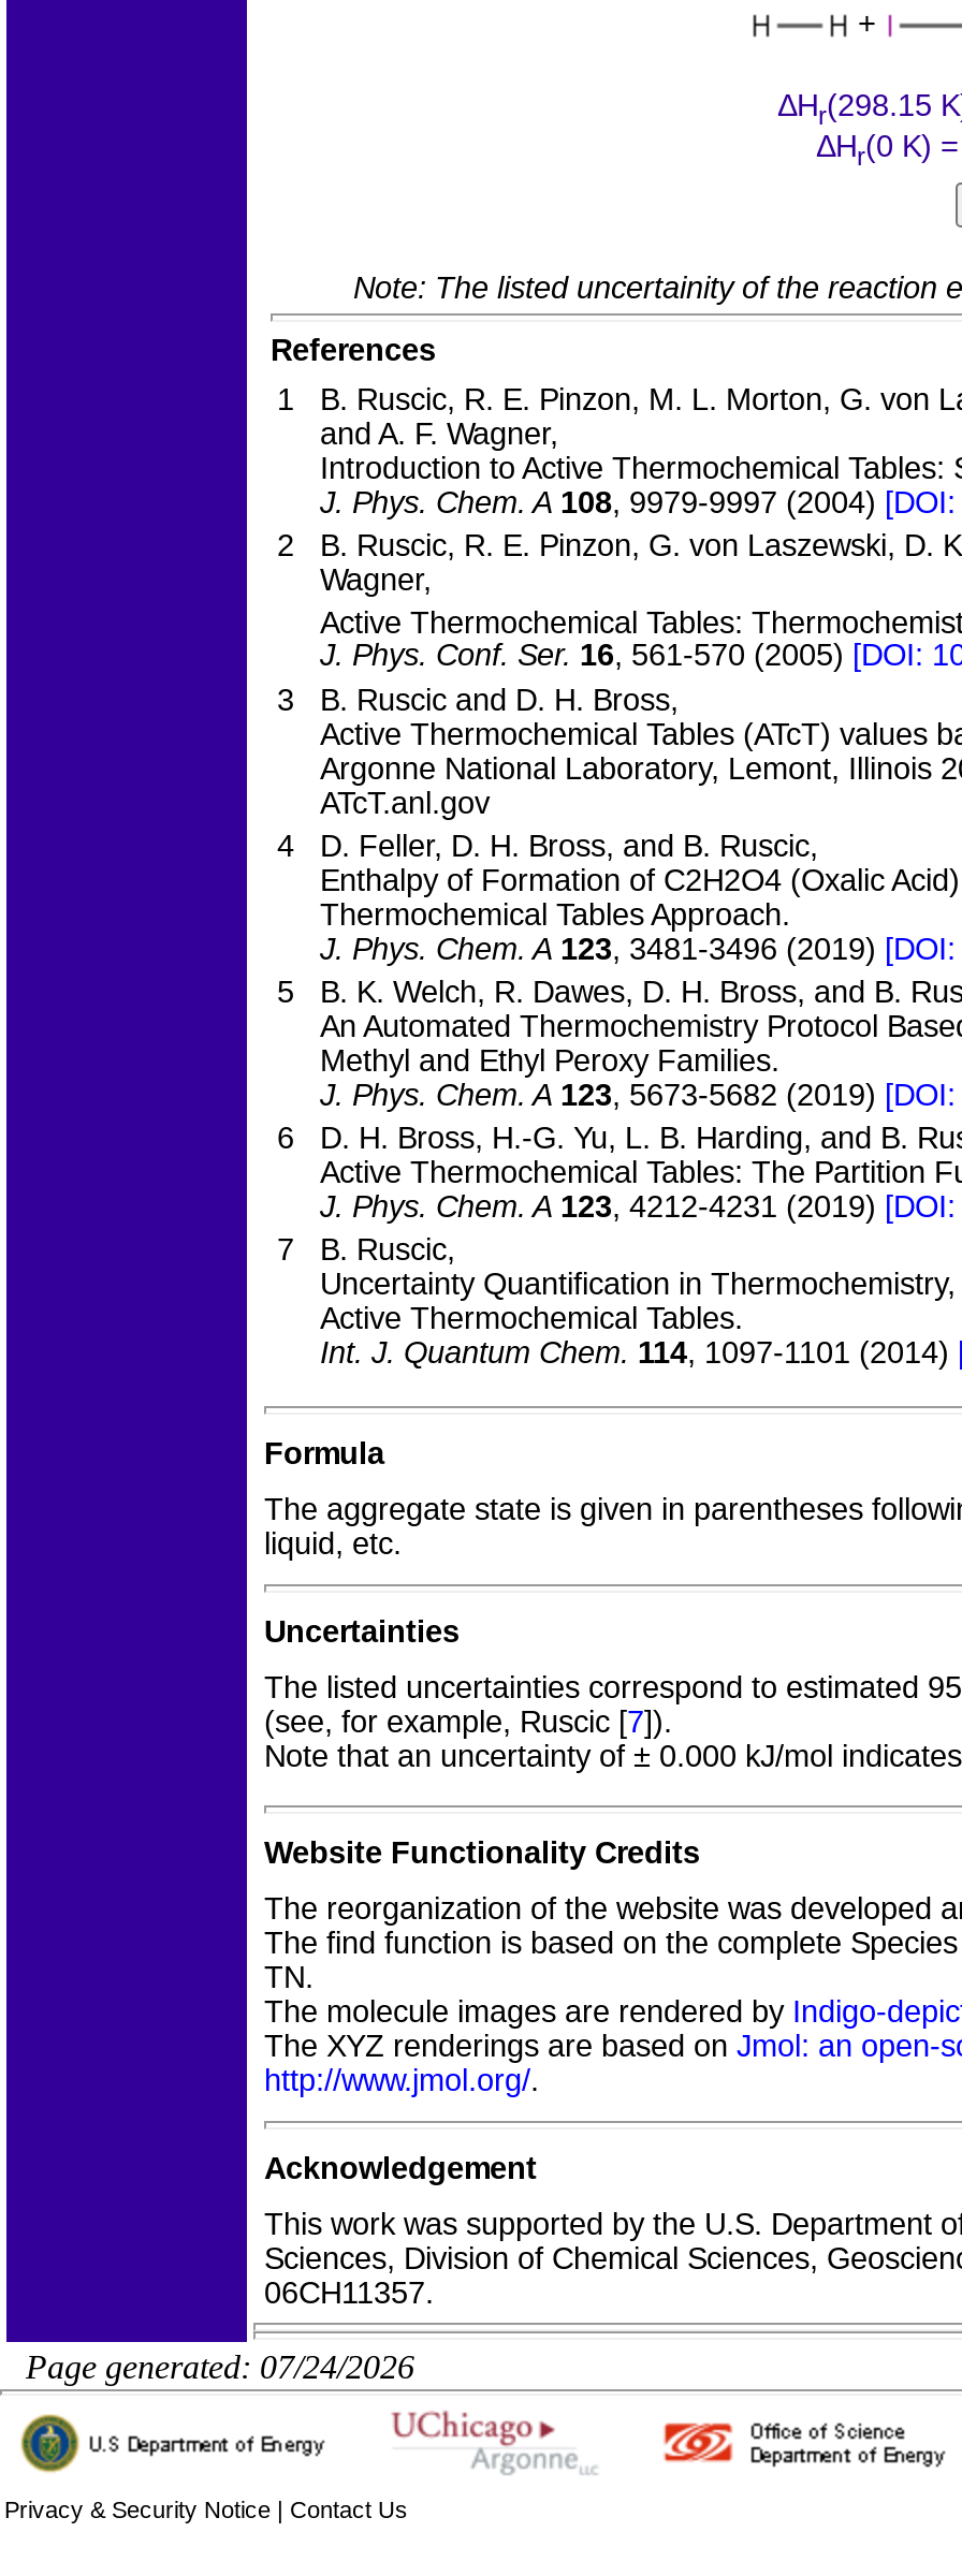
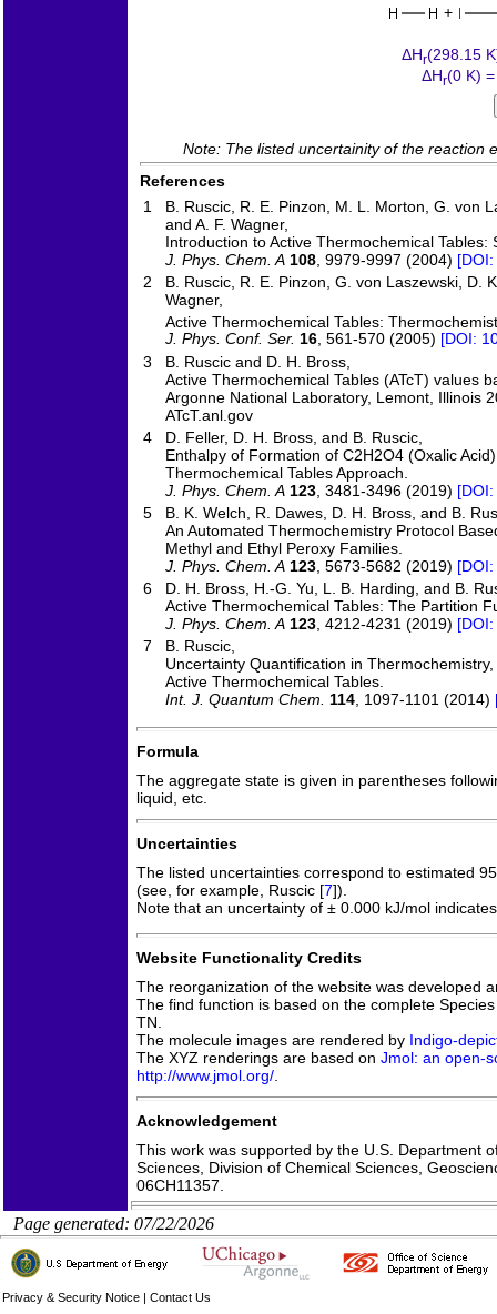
- Page generated: 07/24/2026
+ Page generated: 07/22/2026
